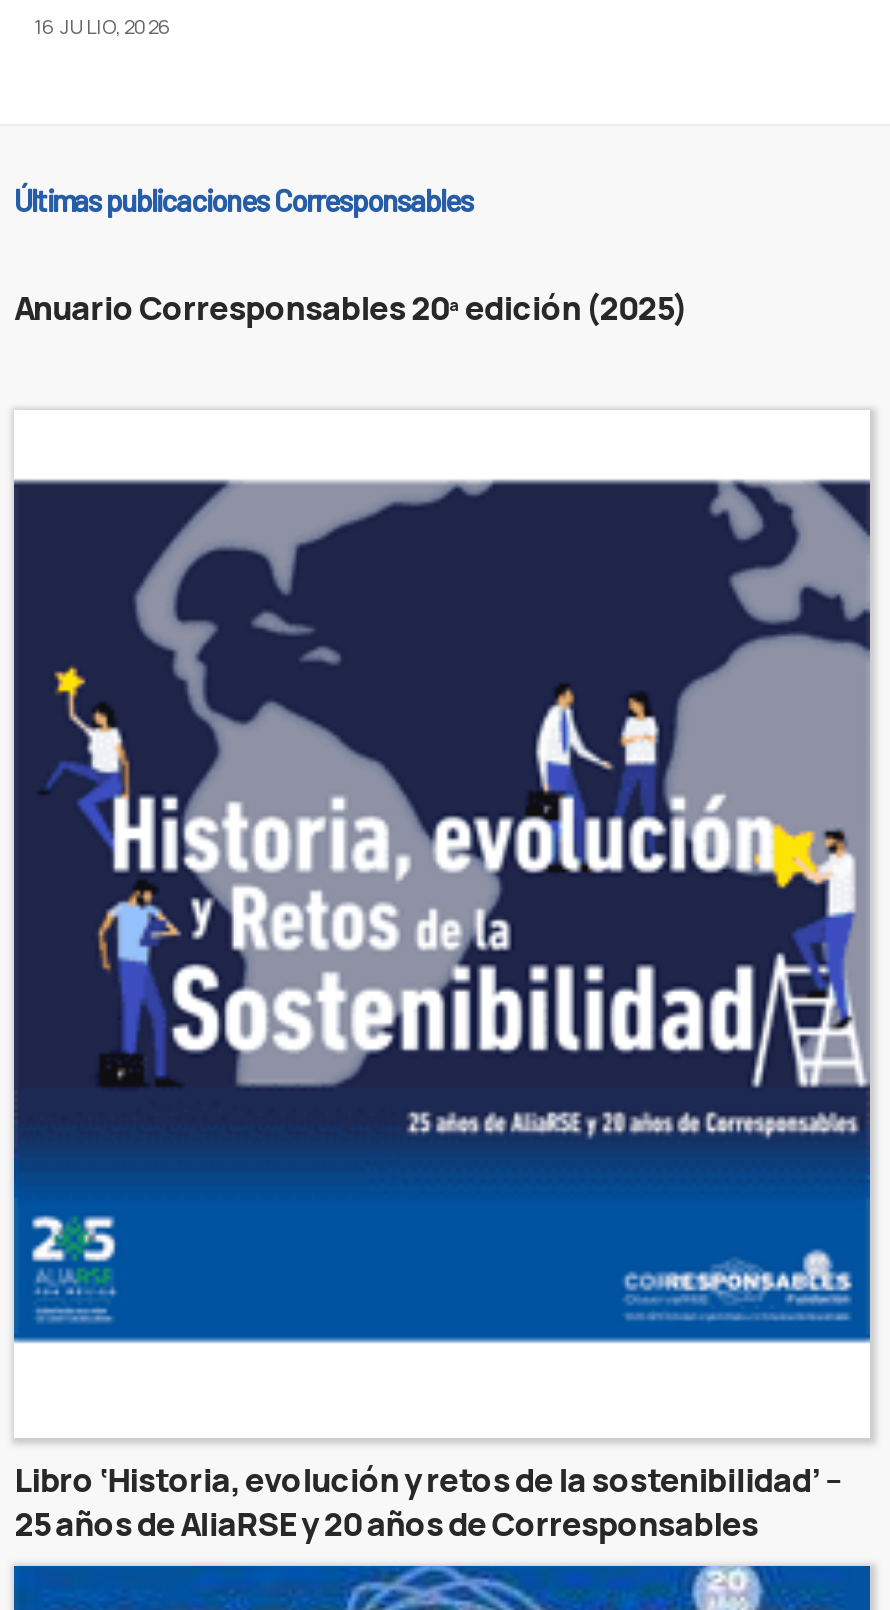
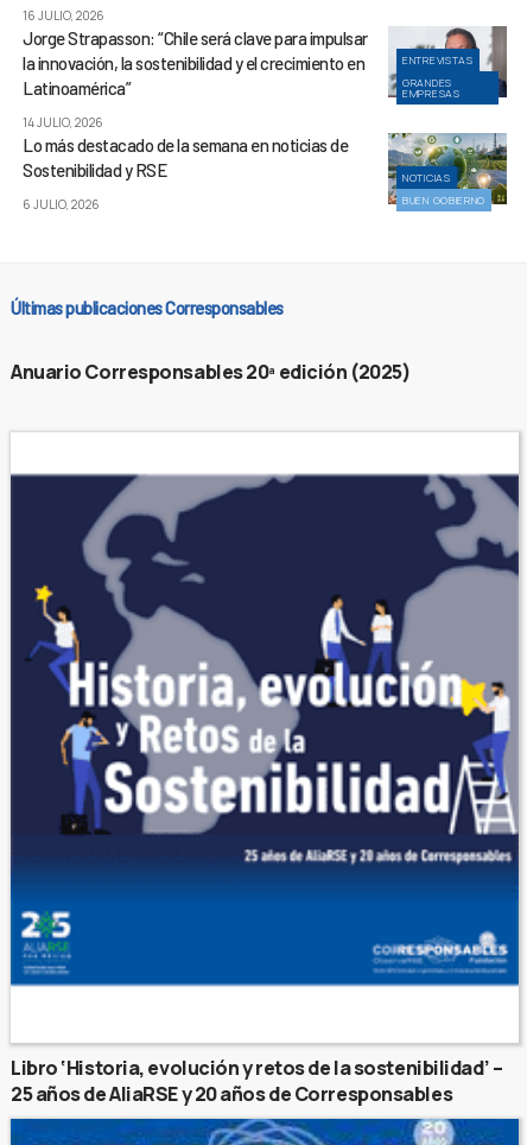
+ [image]
+ Jorge Strapasson: “Chile será clave para impulsar
+ la innovación, la sostenibilidad y el crecimiento en
+ Latinoamérica”
+ 14 JULIO, 2026
+ NOTICIAS
+ BUEN GOBIERNO

+ Lo más destacado de la semana en noticias de
+ Sostenibilidad y RSE
+ 6 JULIO, 2026

+ [image]
+ ENTREVISTAS
+ GRANDES
+ EMPRESAS
